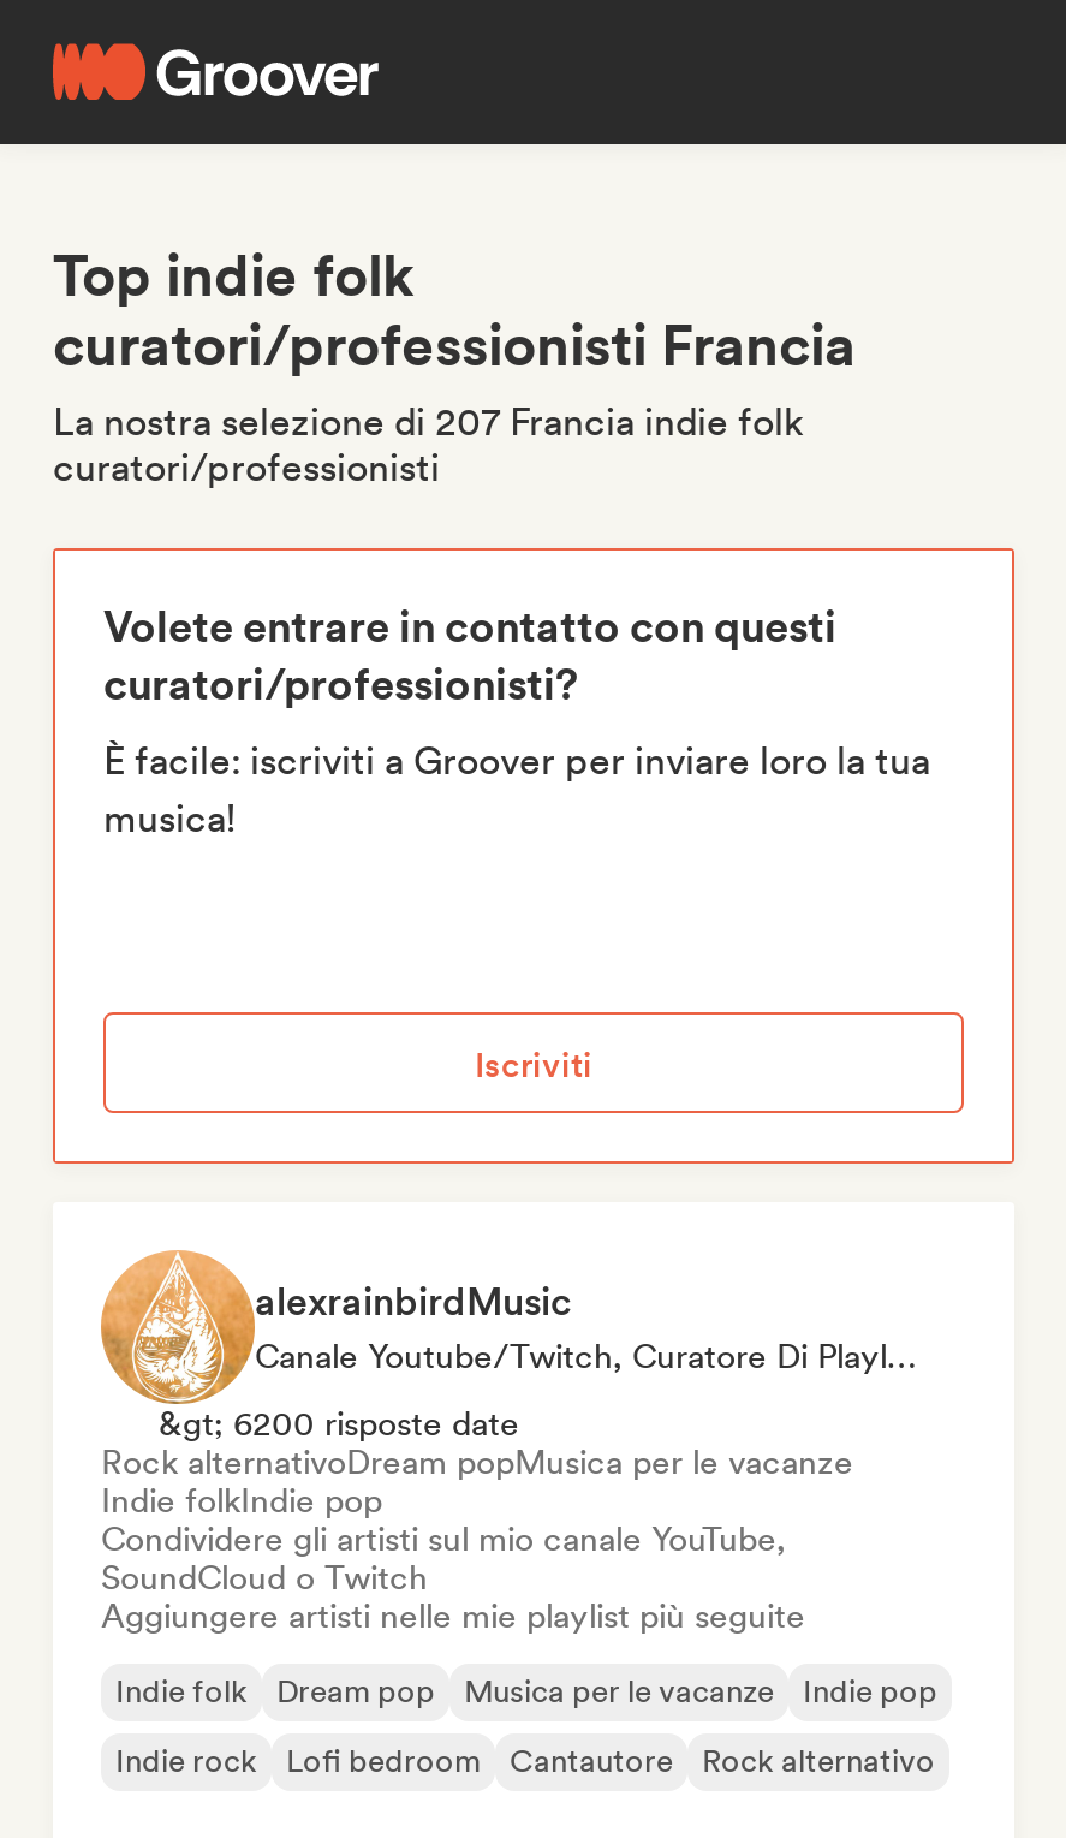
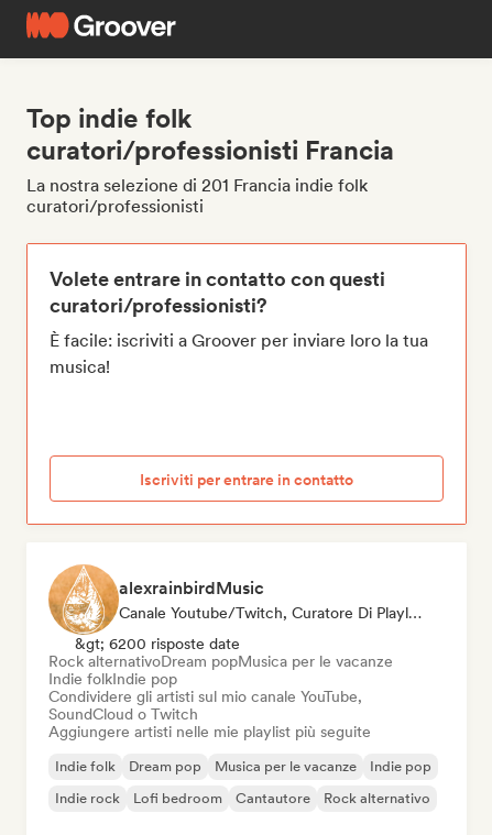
- La nostra selezione di 207 Francia indie folk
+ La nostra selezione di 201 Francia indie folk

- Iscriviti
+ Iscriviti per entrare in contatto
